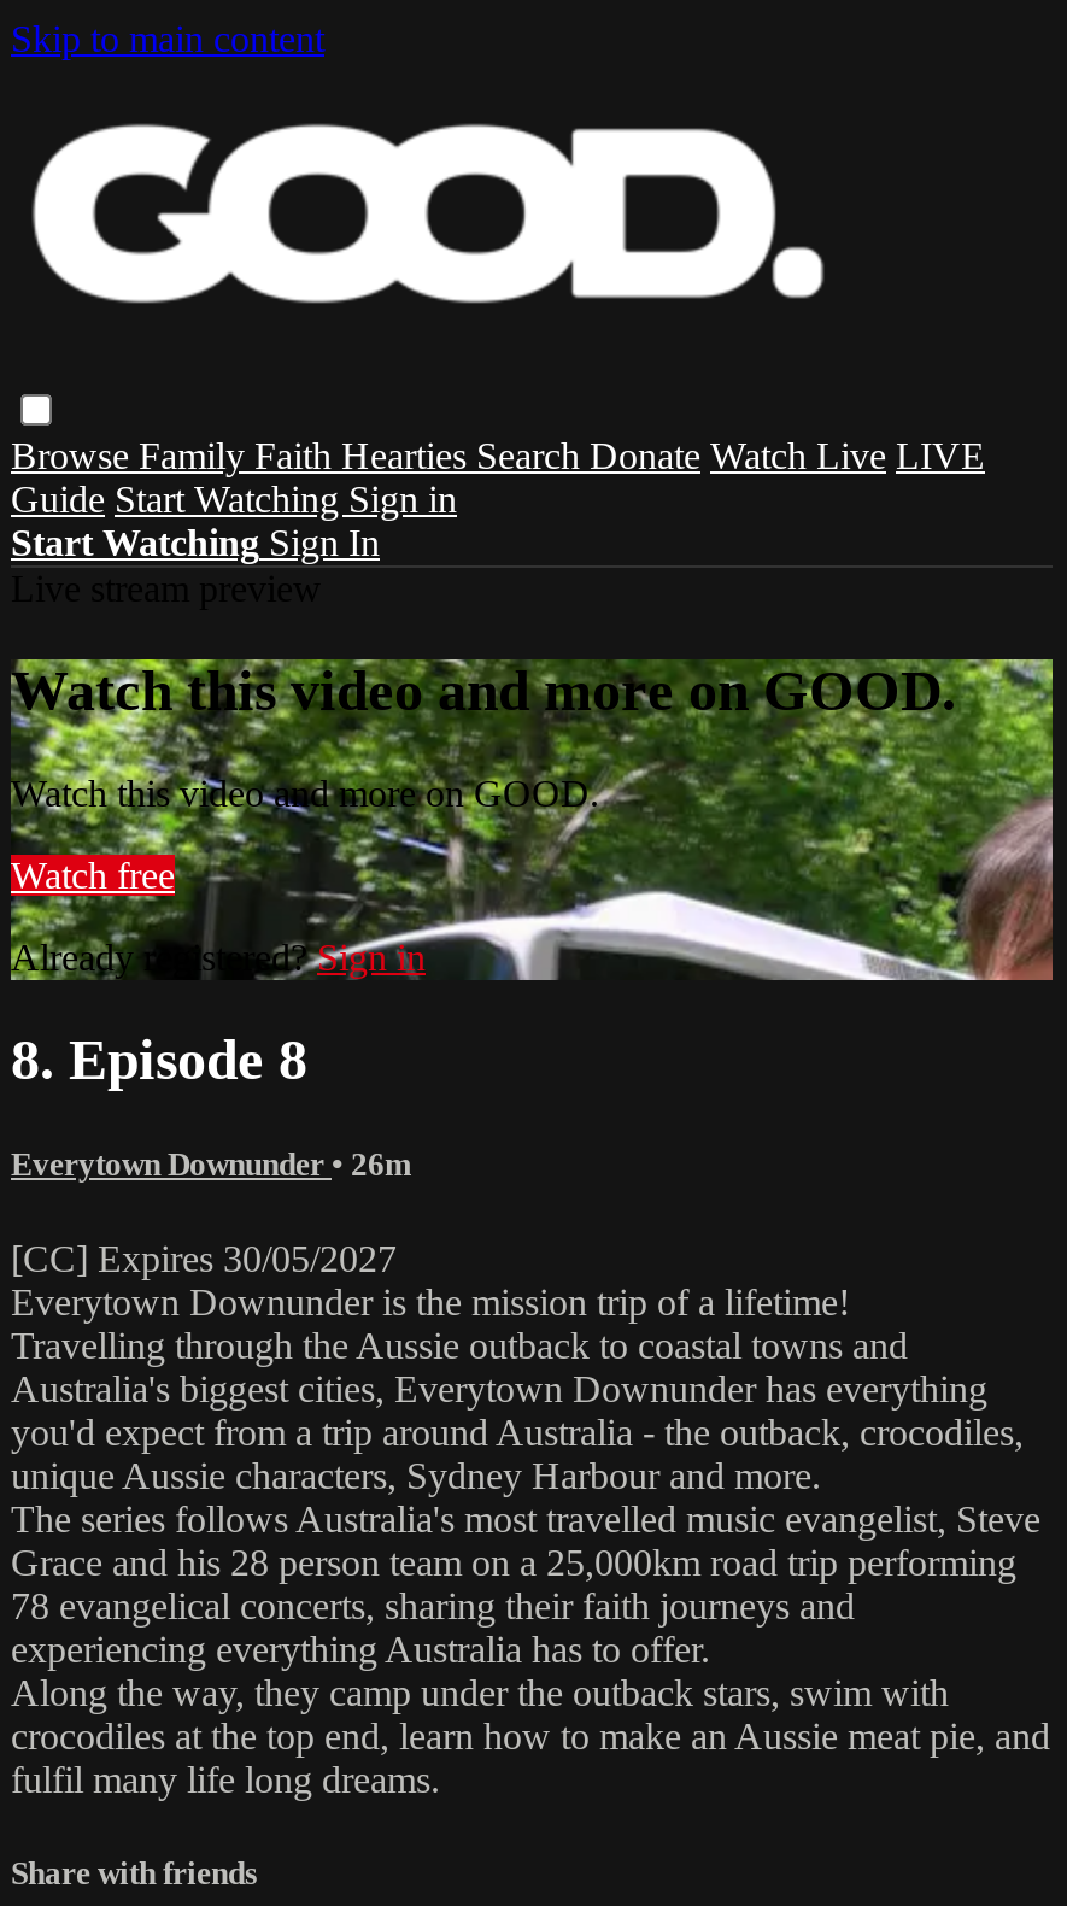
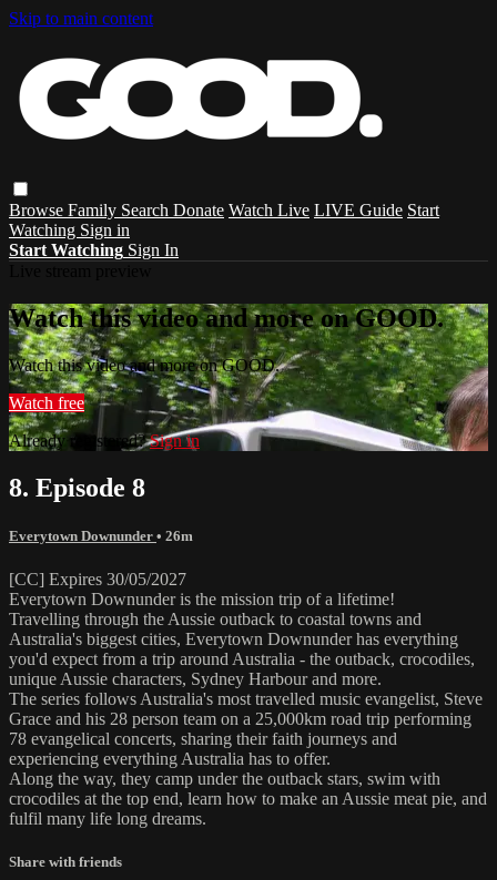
- Browse Family Faith Hearties Search Donate Watch Live LIVE
- Guide Start Watching Sign in
+ Browse Family Search Donate Watch Live LIVE Guide Start
+ Watching Sign in
